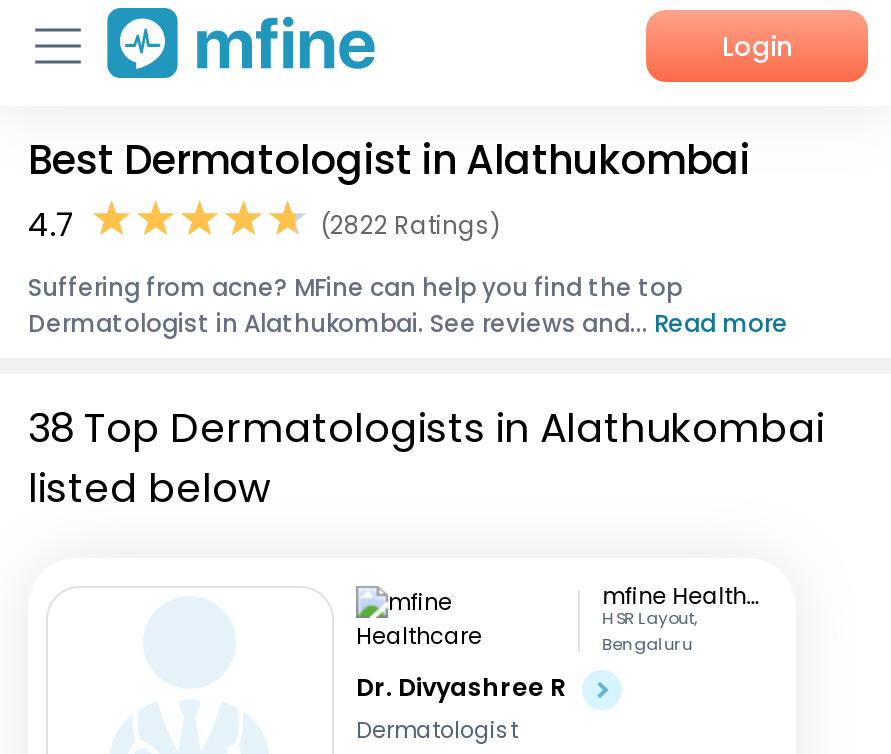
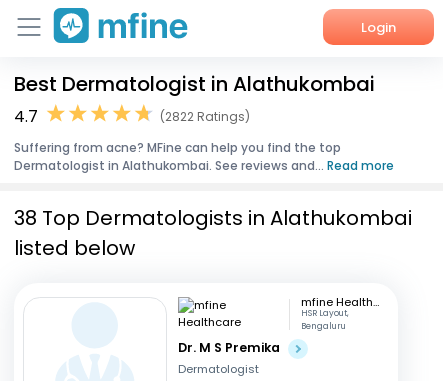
- Dr. Divyashree R
+ Dr. M S Premika
